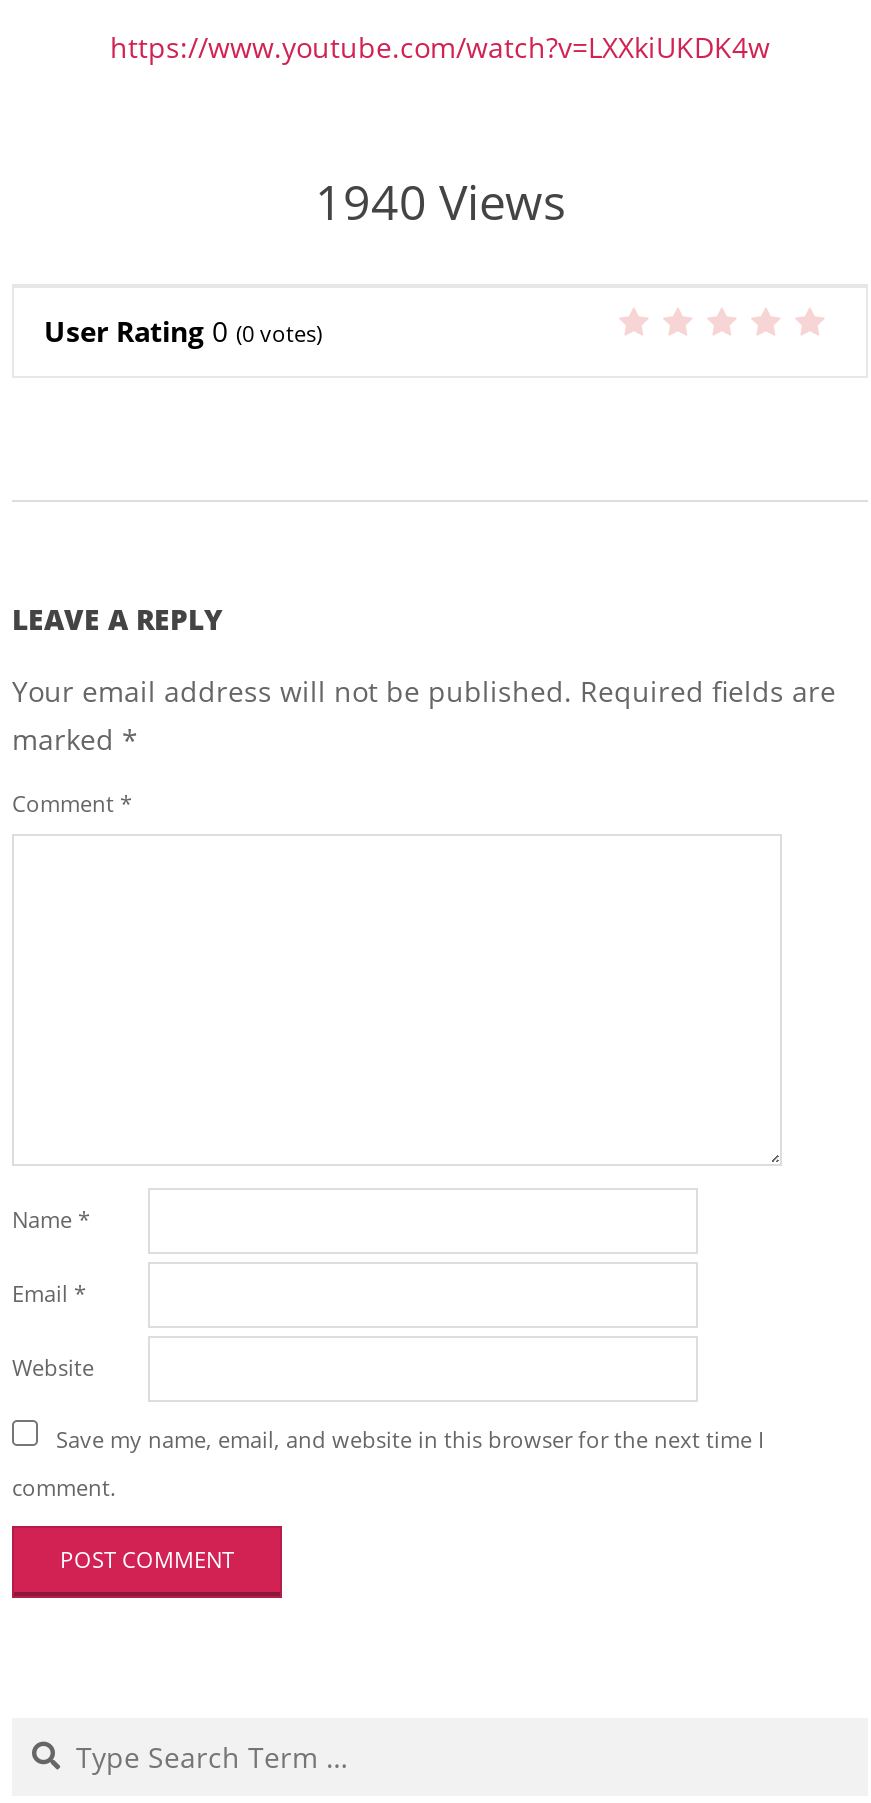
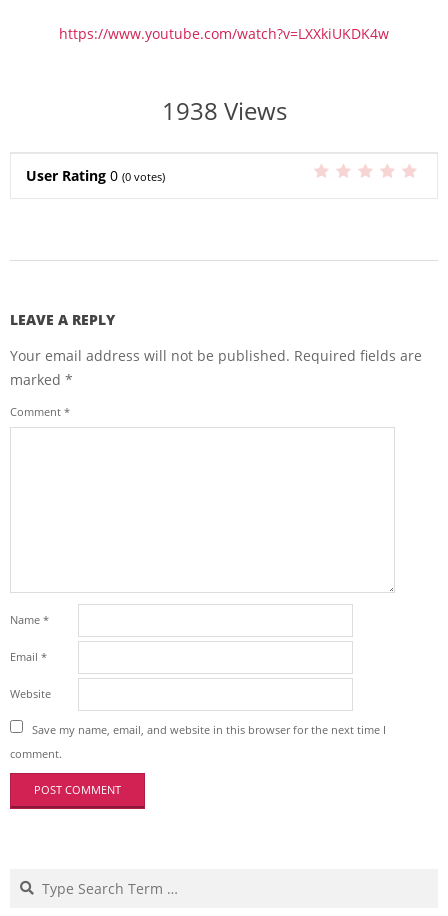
- 1940 Views
+ 1938 Views
